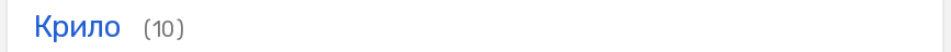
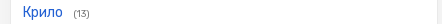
- Крило (10)
+ Крило (13)
